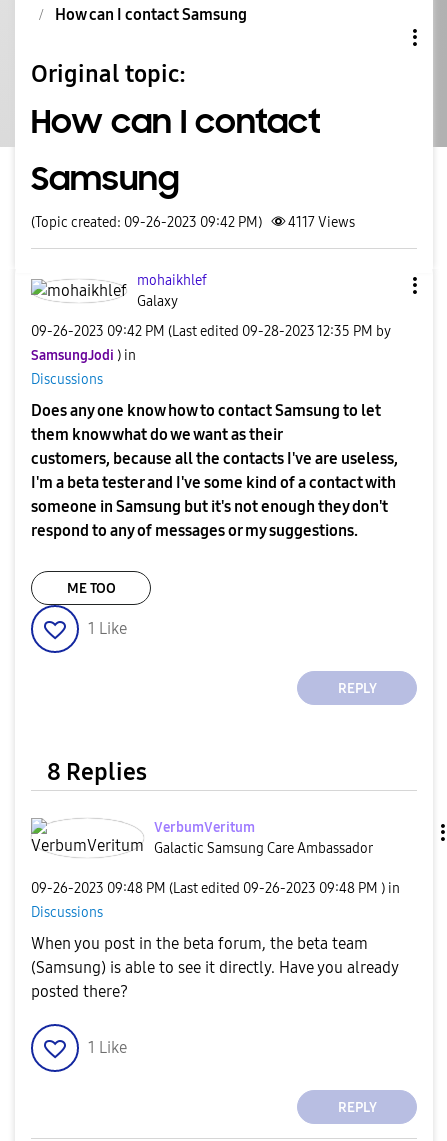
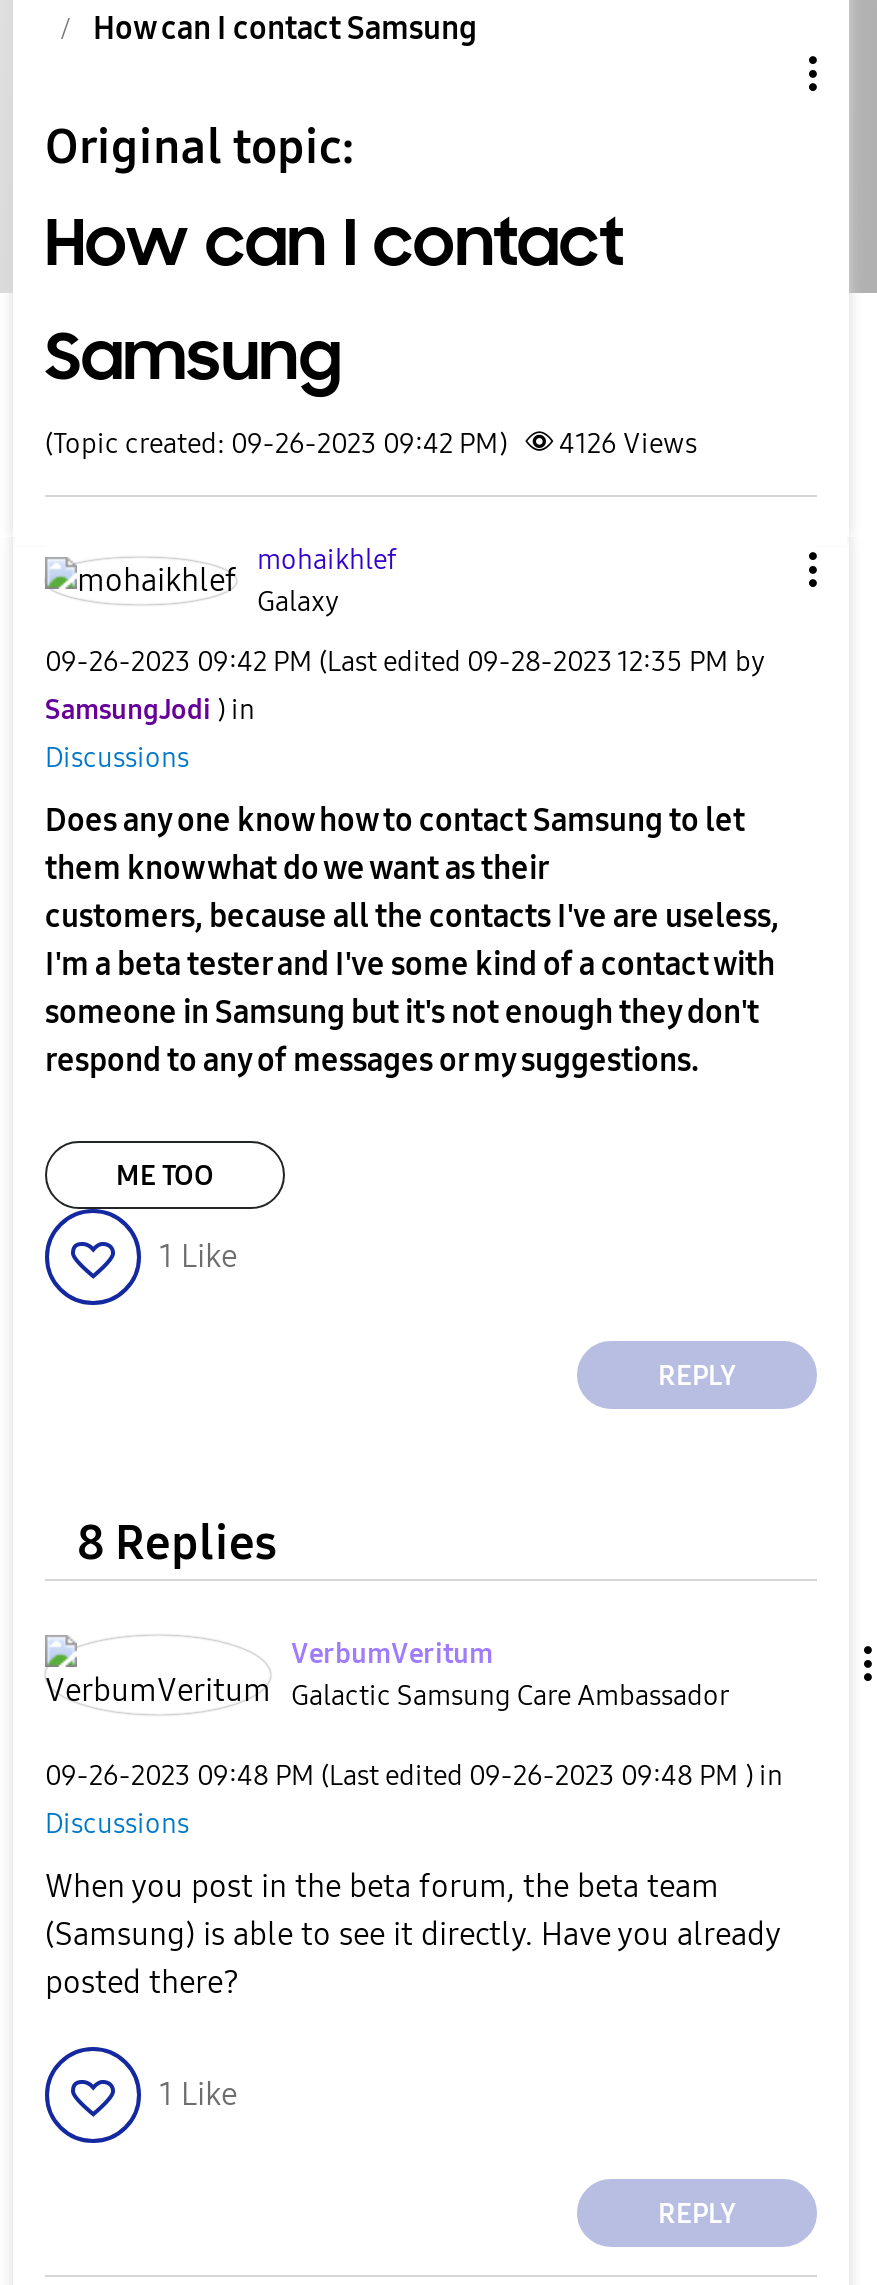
- (Topic created: 09-26-2023 09:42 PM) 4117 Views
+ (Topic created: 09-26-2023 09:42 PM) 4126 Views
